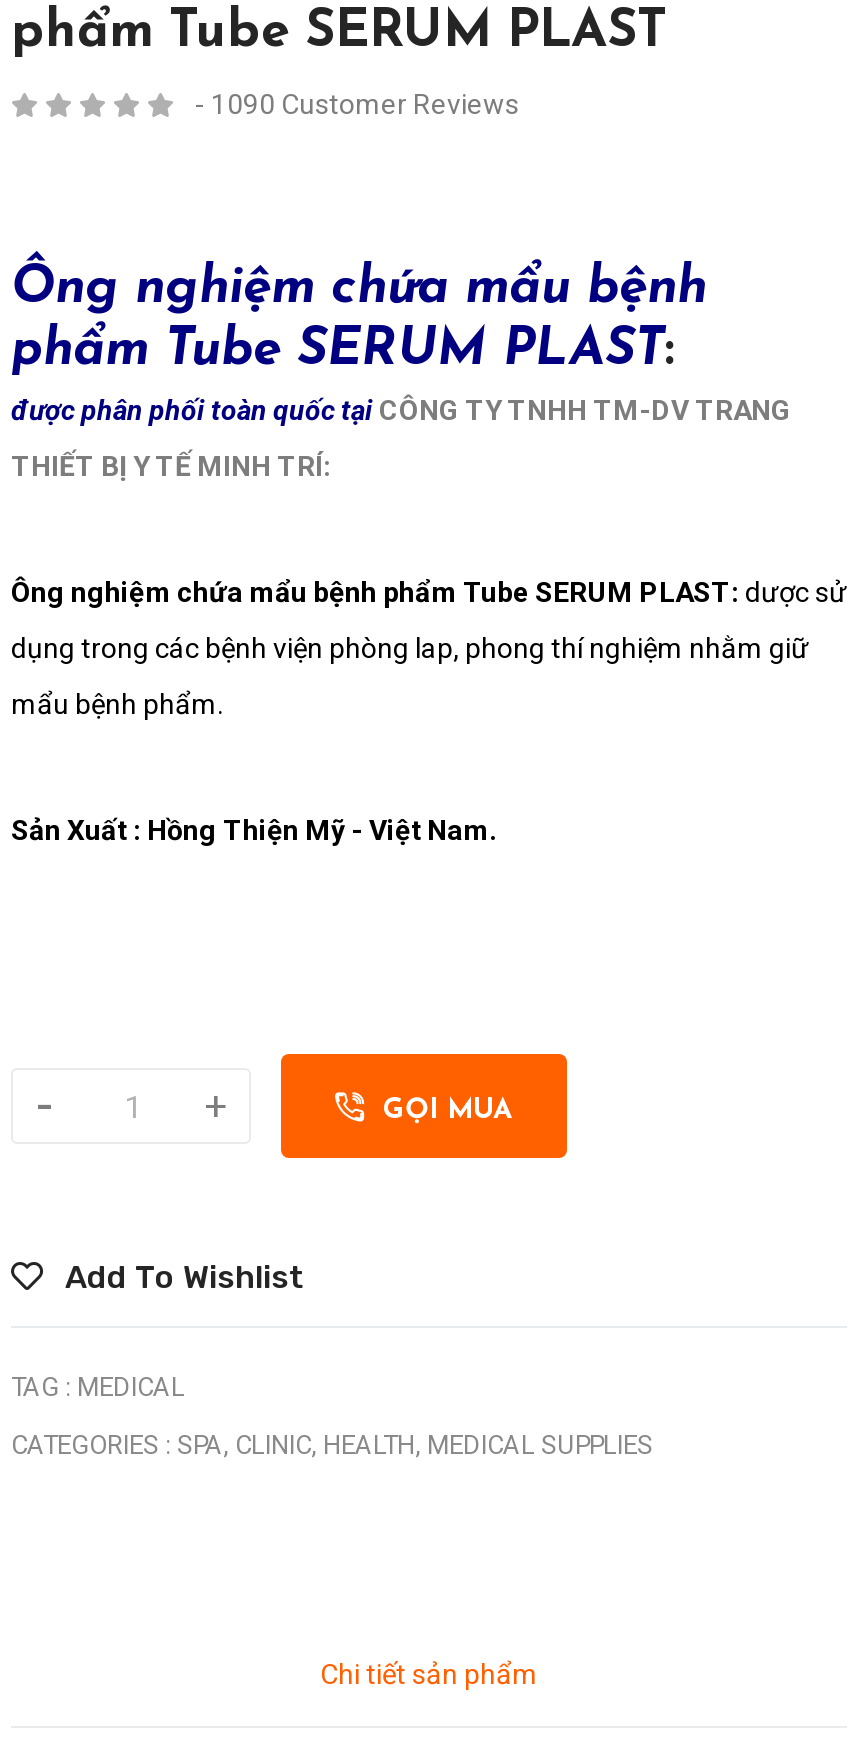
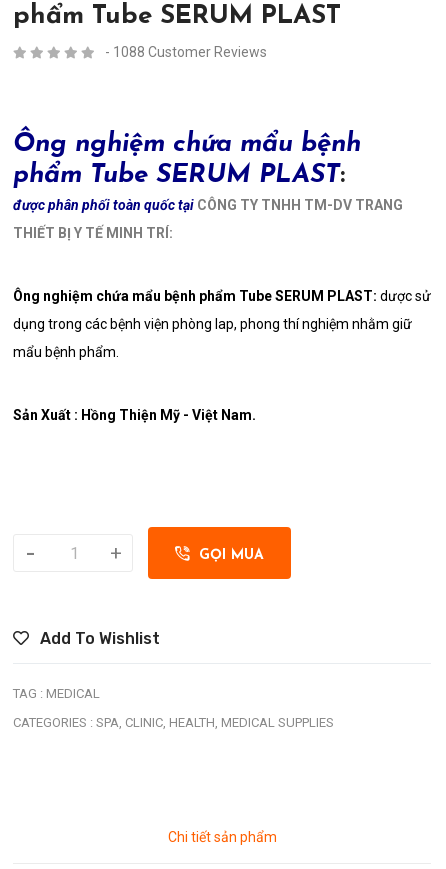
- - 1090 Customer Reviews
+ - 1088 Customer Reviews
